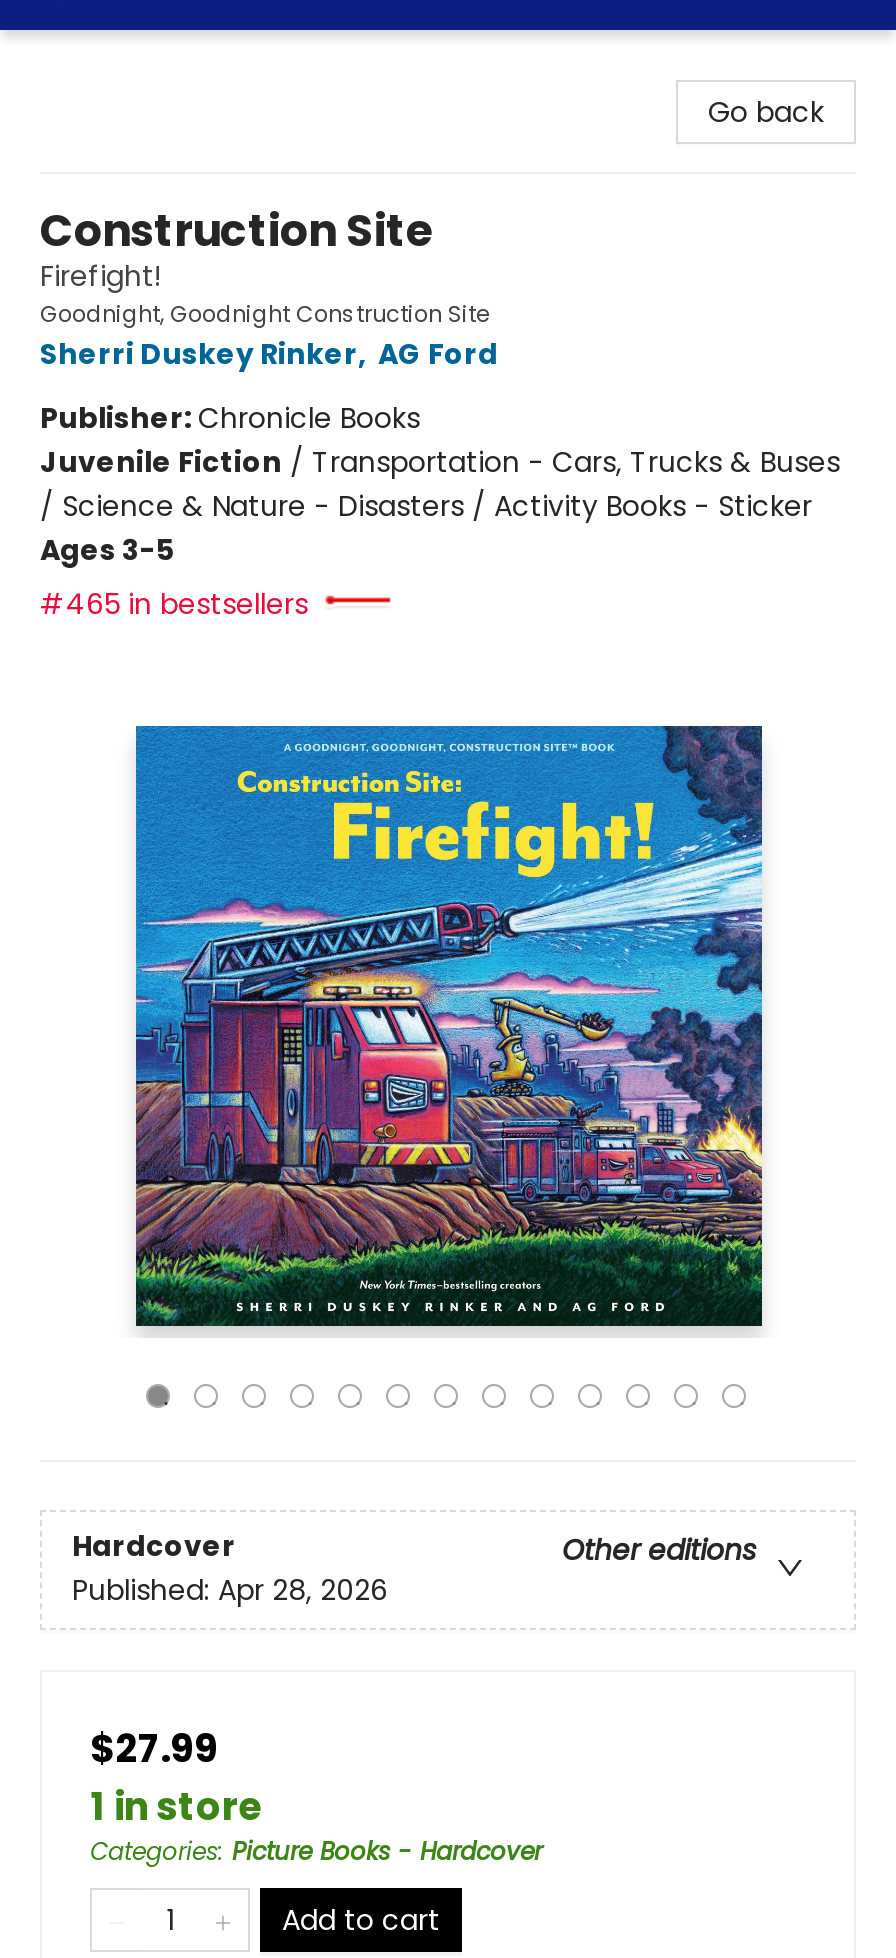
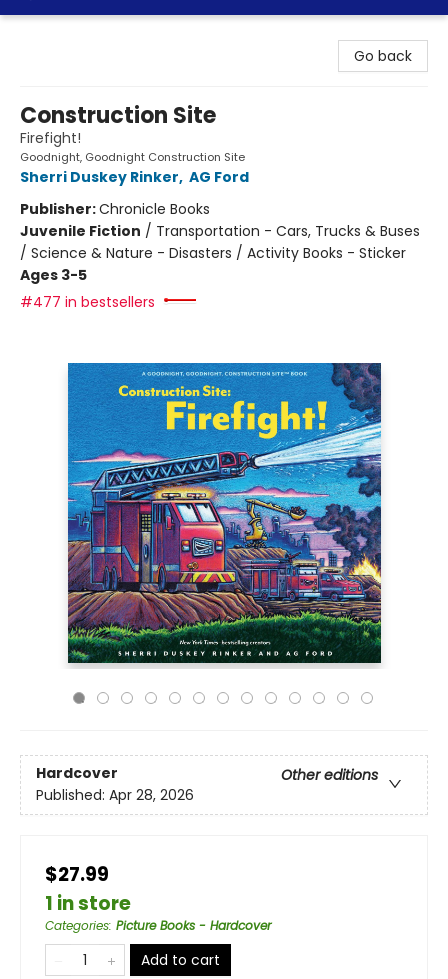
- #465 in bestsellers
+ #477 in bestsellers
